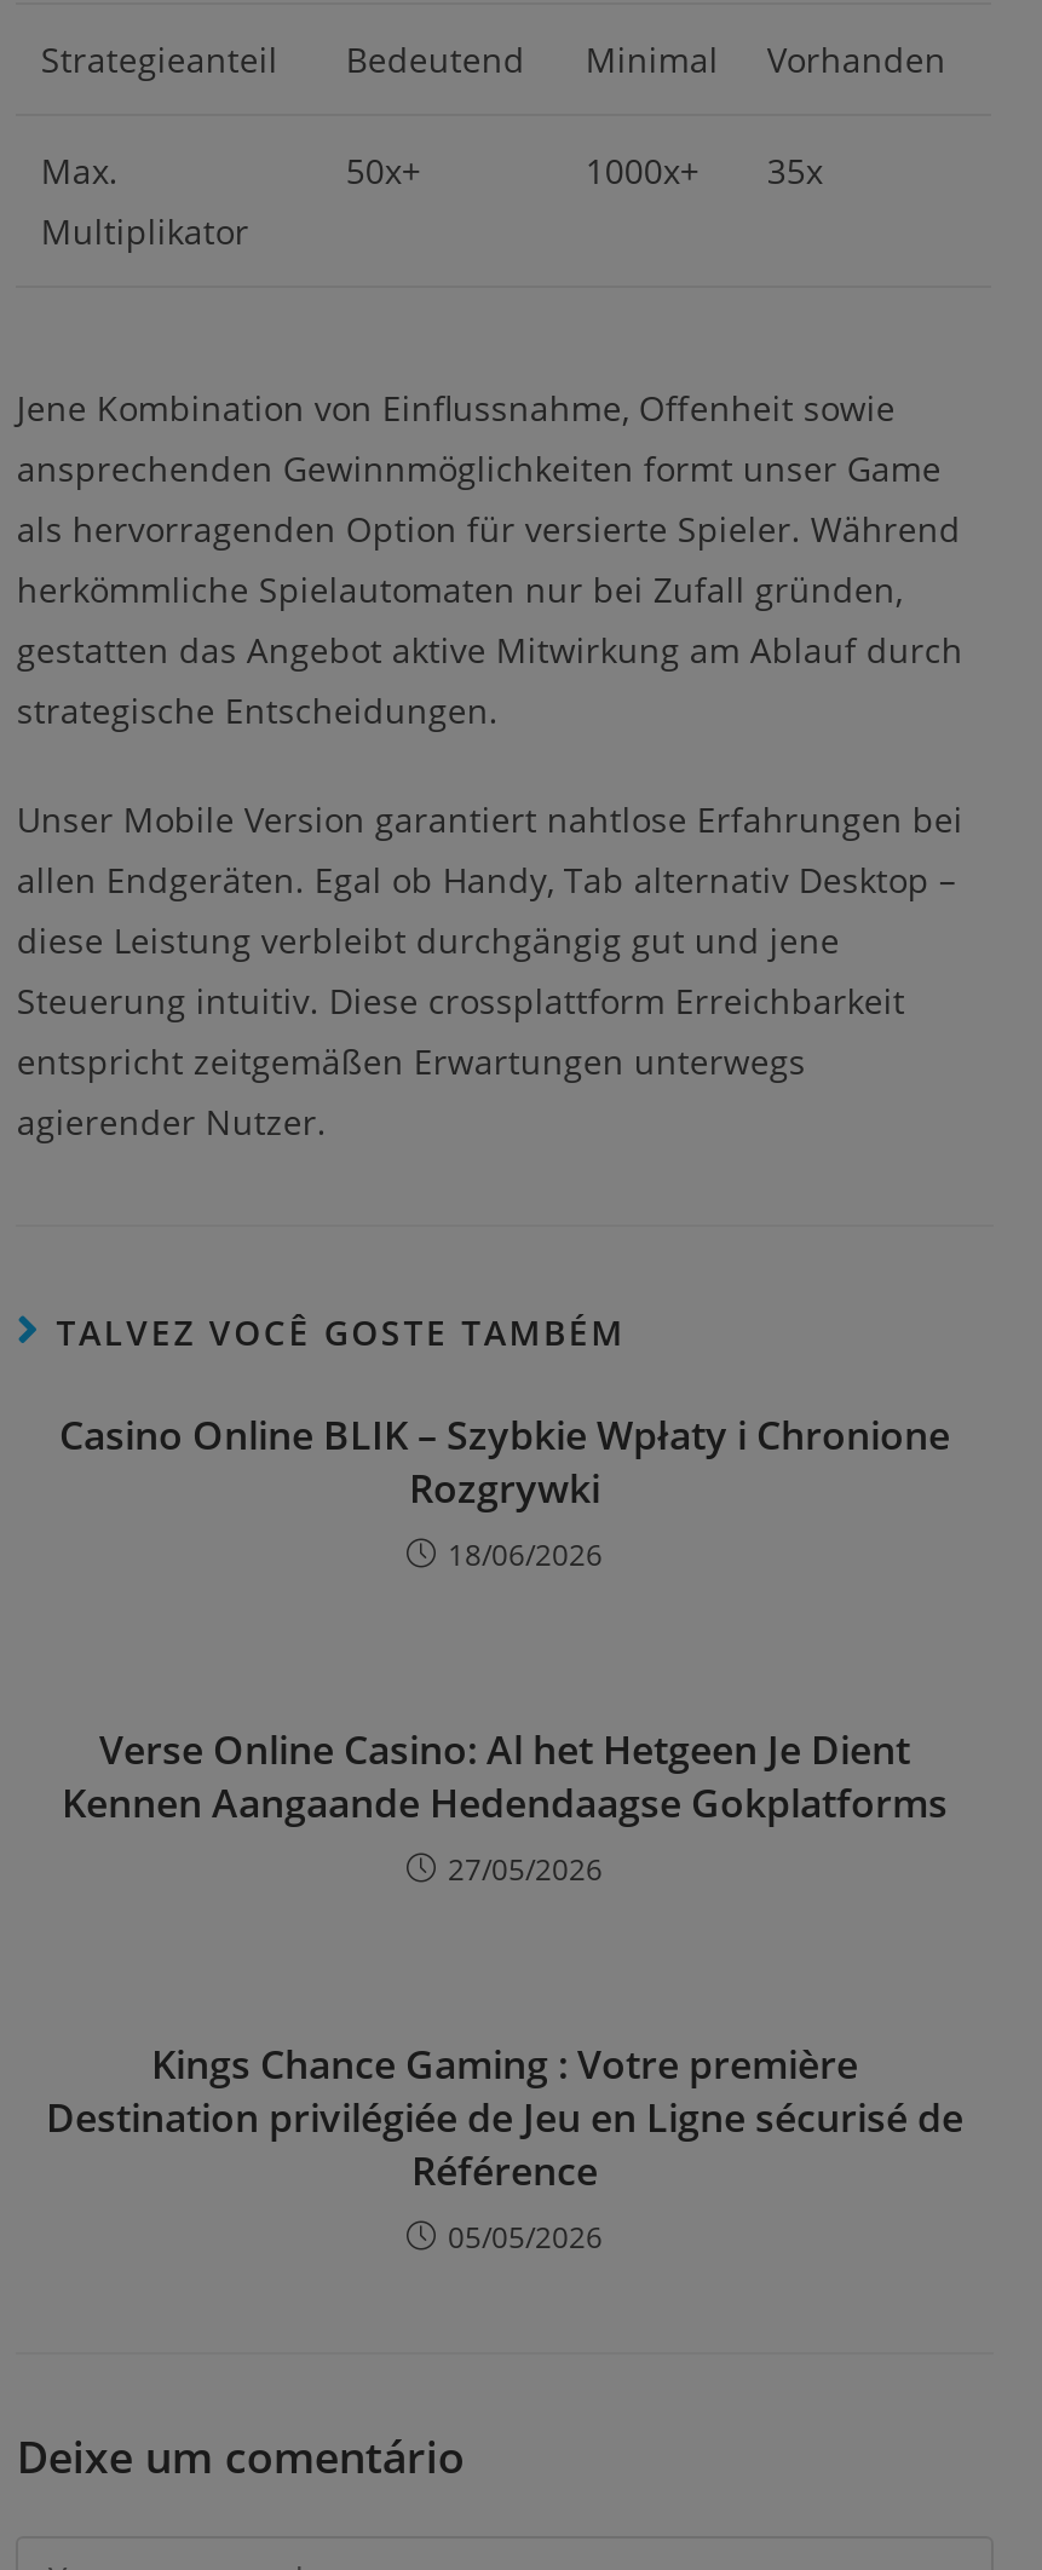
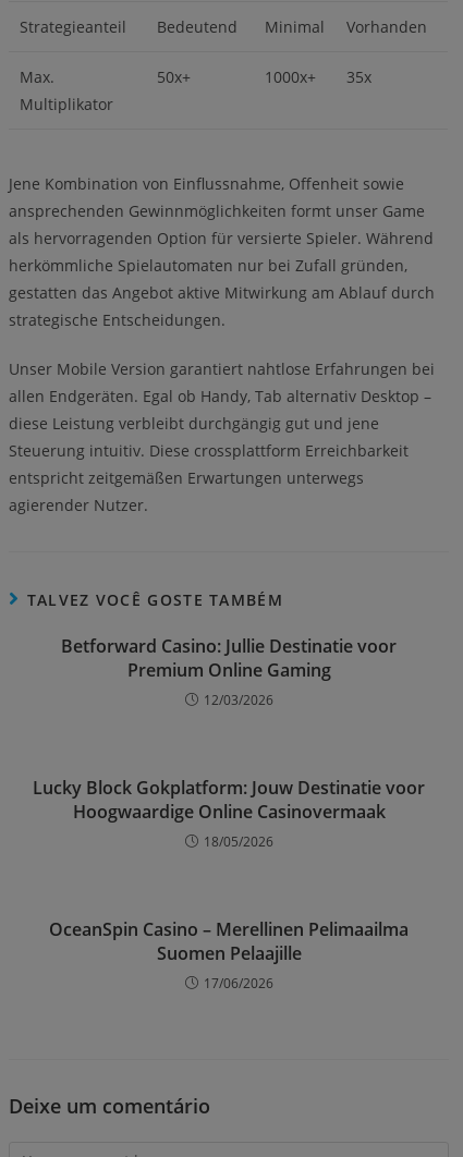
- Casino Online BLIK – Szybkie Wpłaty i Chronione
- Rozgrywki
- 18/06/2026
+ Betforward Casino: Jullie Destinatie voor
+ Premium Online Gaming
+ 12/03/2026

- Verse Online Casino: Al het Hetgeen Je Dient
- Kennen Aangaande Hedendaagse Gokplatforms
- 27/05/2026
+ Lucky Block Gokplatform: Jouw Destinatie voor
+ Hoogwaardige Online Casinovermaak
+ 18/05/2026

- Kings Chance Gaming : Votre première
- Destination privilégiée de Jeu en Ligne sécurisé de
- Référence
- 05/05/2026
+ OceanSpin Casino – Merellinen Pelimaailma
+ Suomen Pelaajille
+ 17/06/2026
